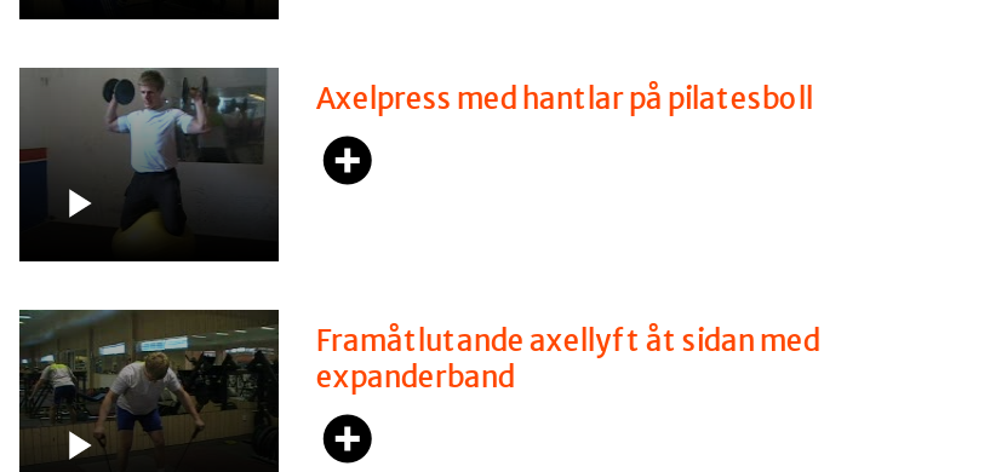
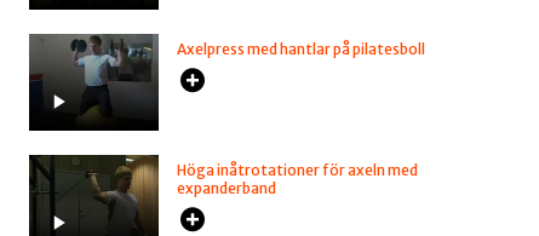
- [image]
- Framåtlutande axellyft åt sidan med
+ [image]
+ Höga inåtrotationer för axeln med
